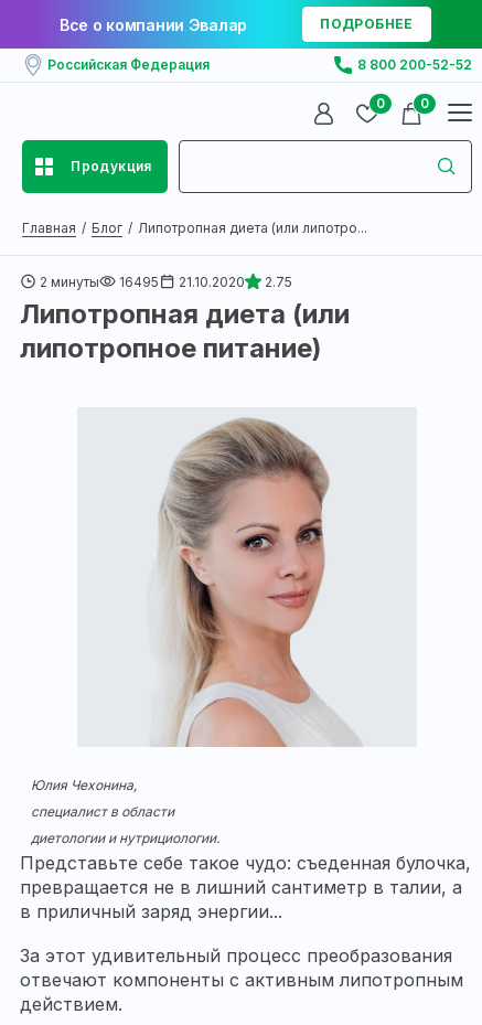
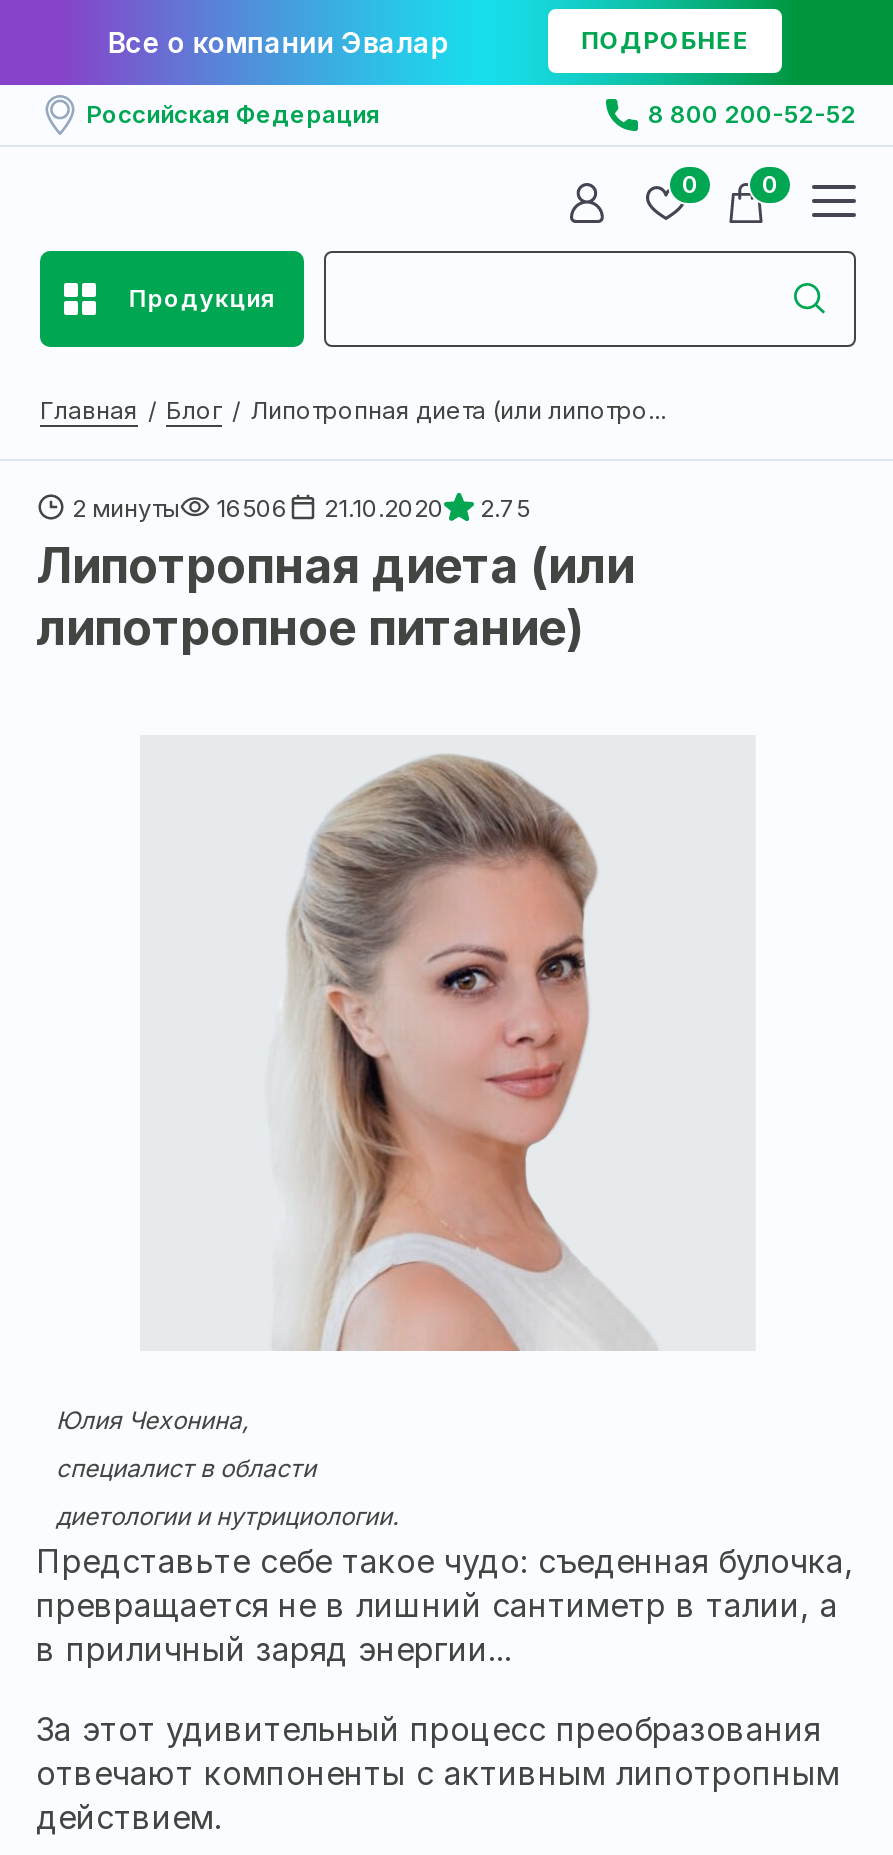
- 2 минуты 16495 21.10.2020 2.75
+ 2 минуты 16506 21.10.2020 2.75
